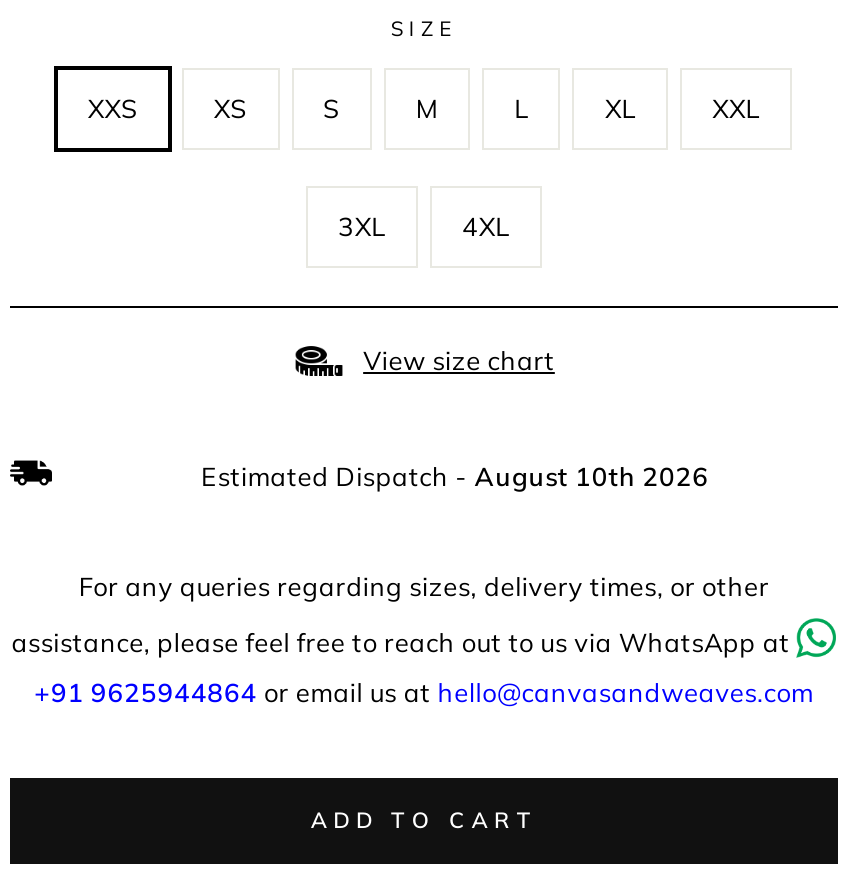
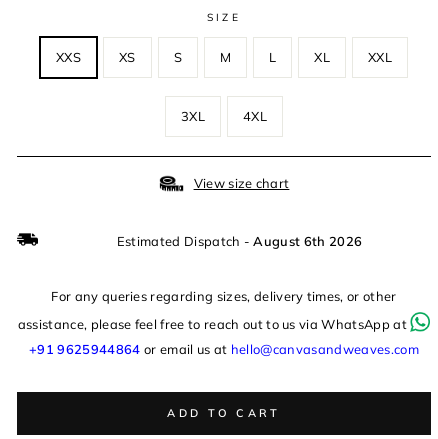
- Estimated Dispatch - August 10th 2026
+ Estimated Dispatch - August 6th 2026
